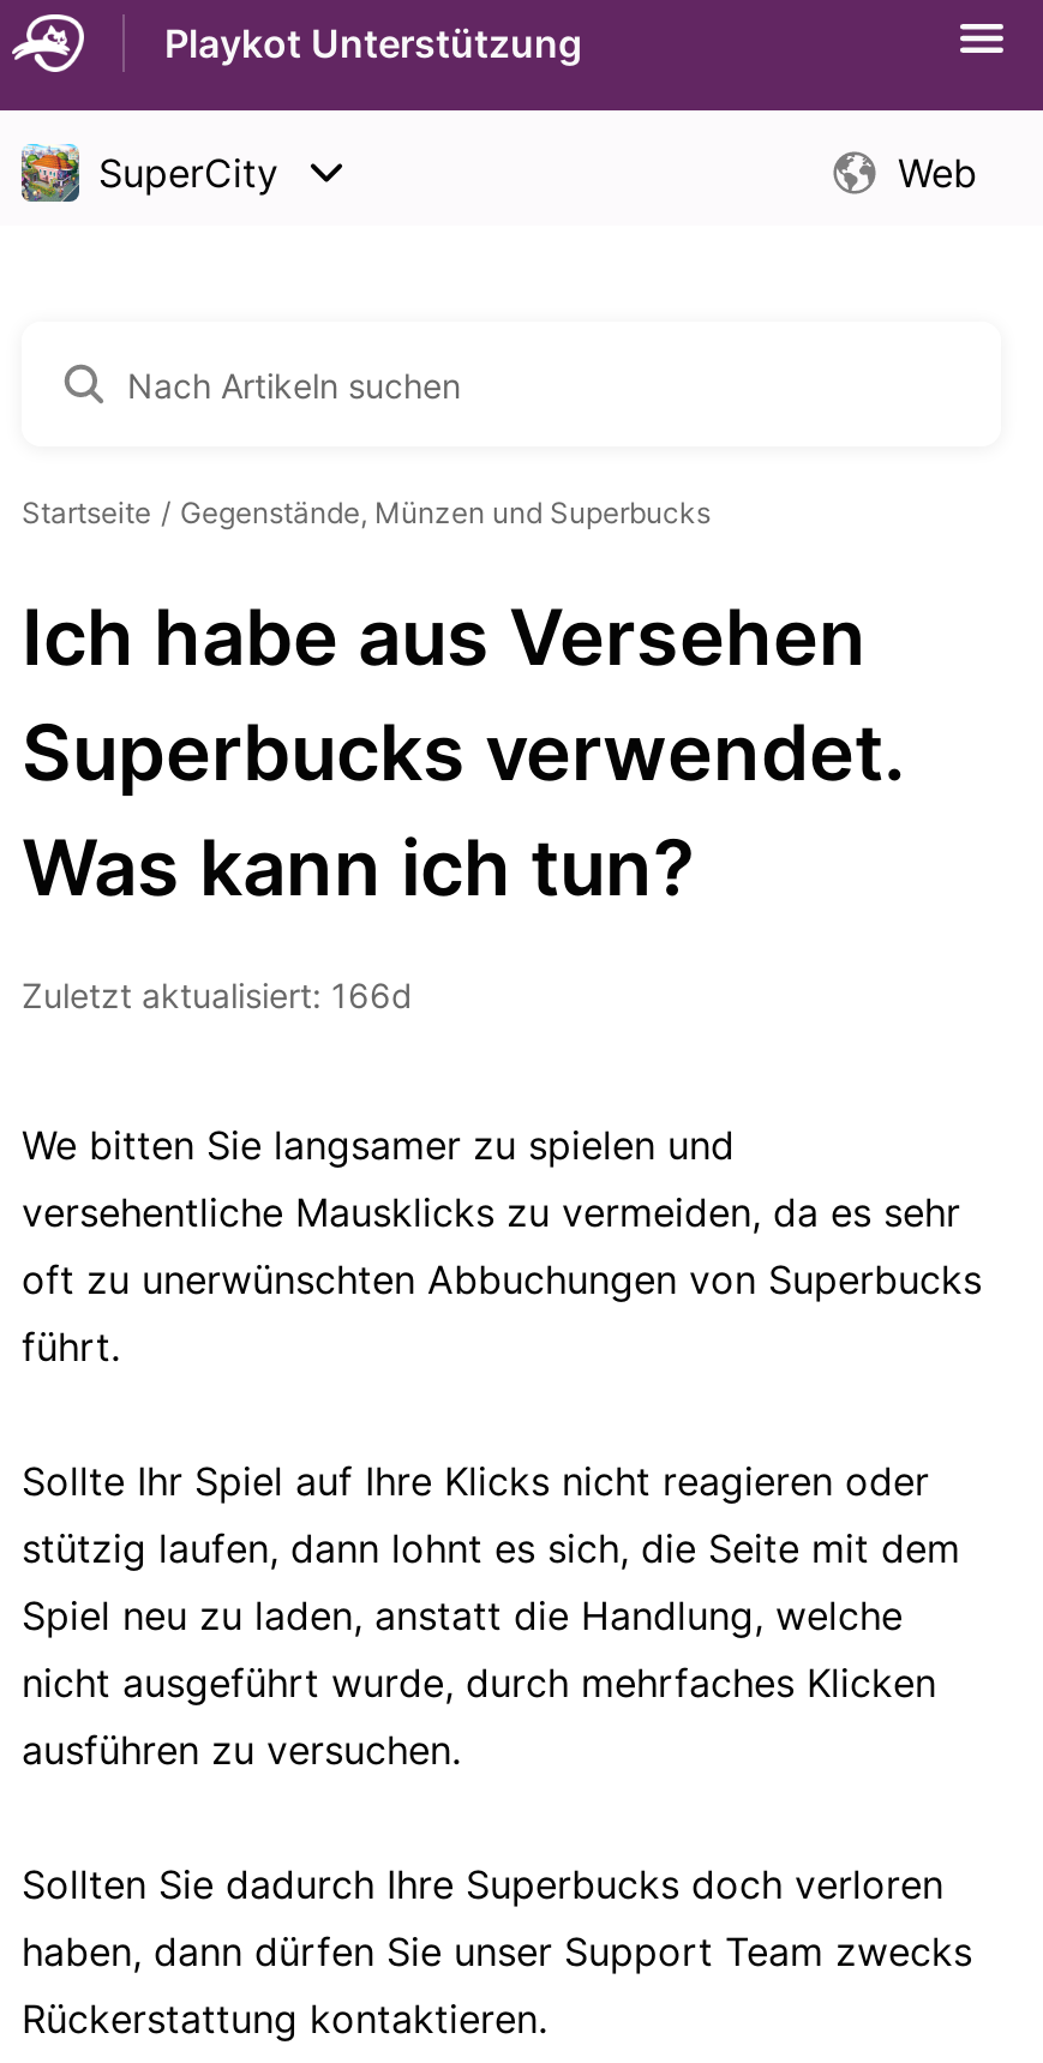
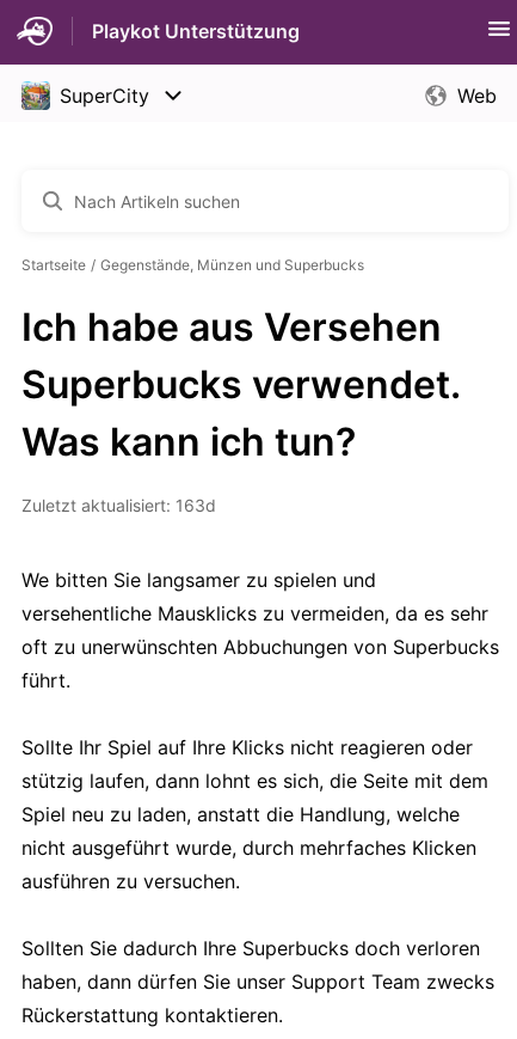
- Zuletzt aktualisiert: 166d
+ Zuletzt aktualisiert: 163d
